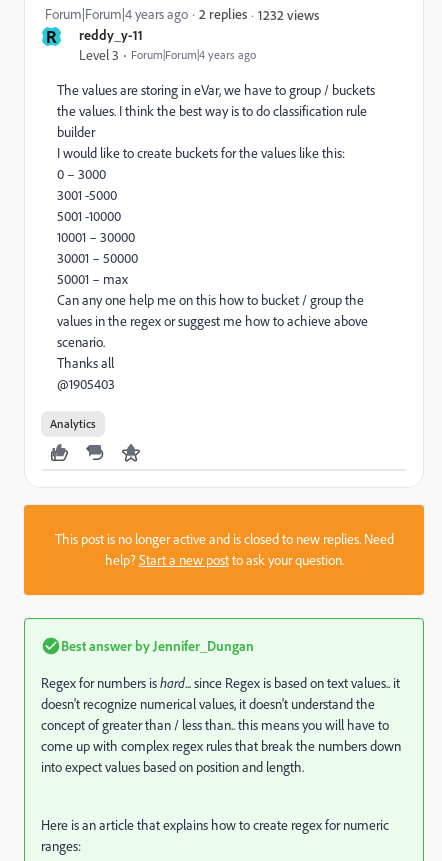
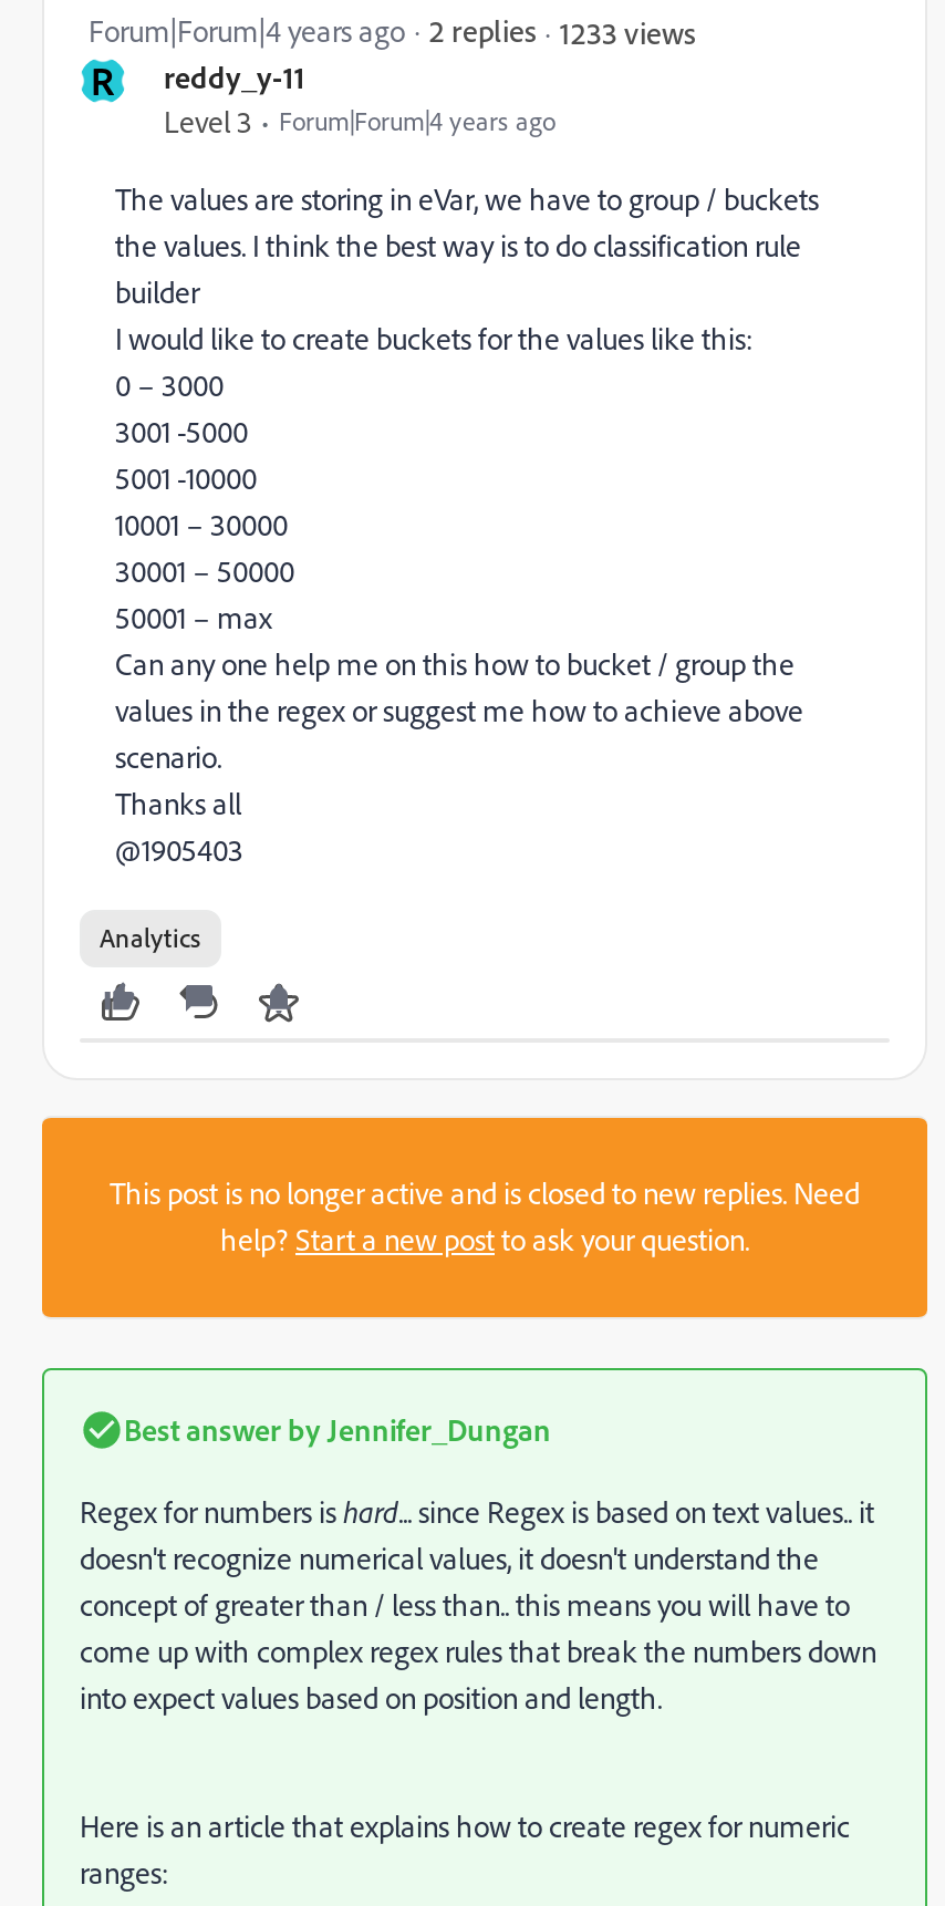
- 1232 views
+ 1233 views
